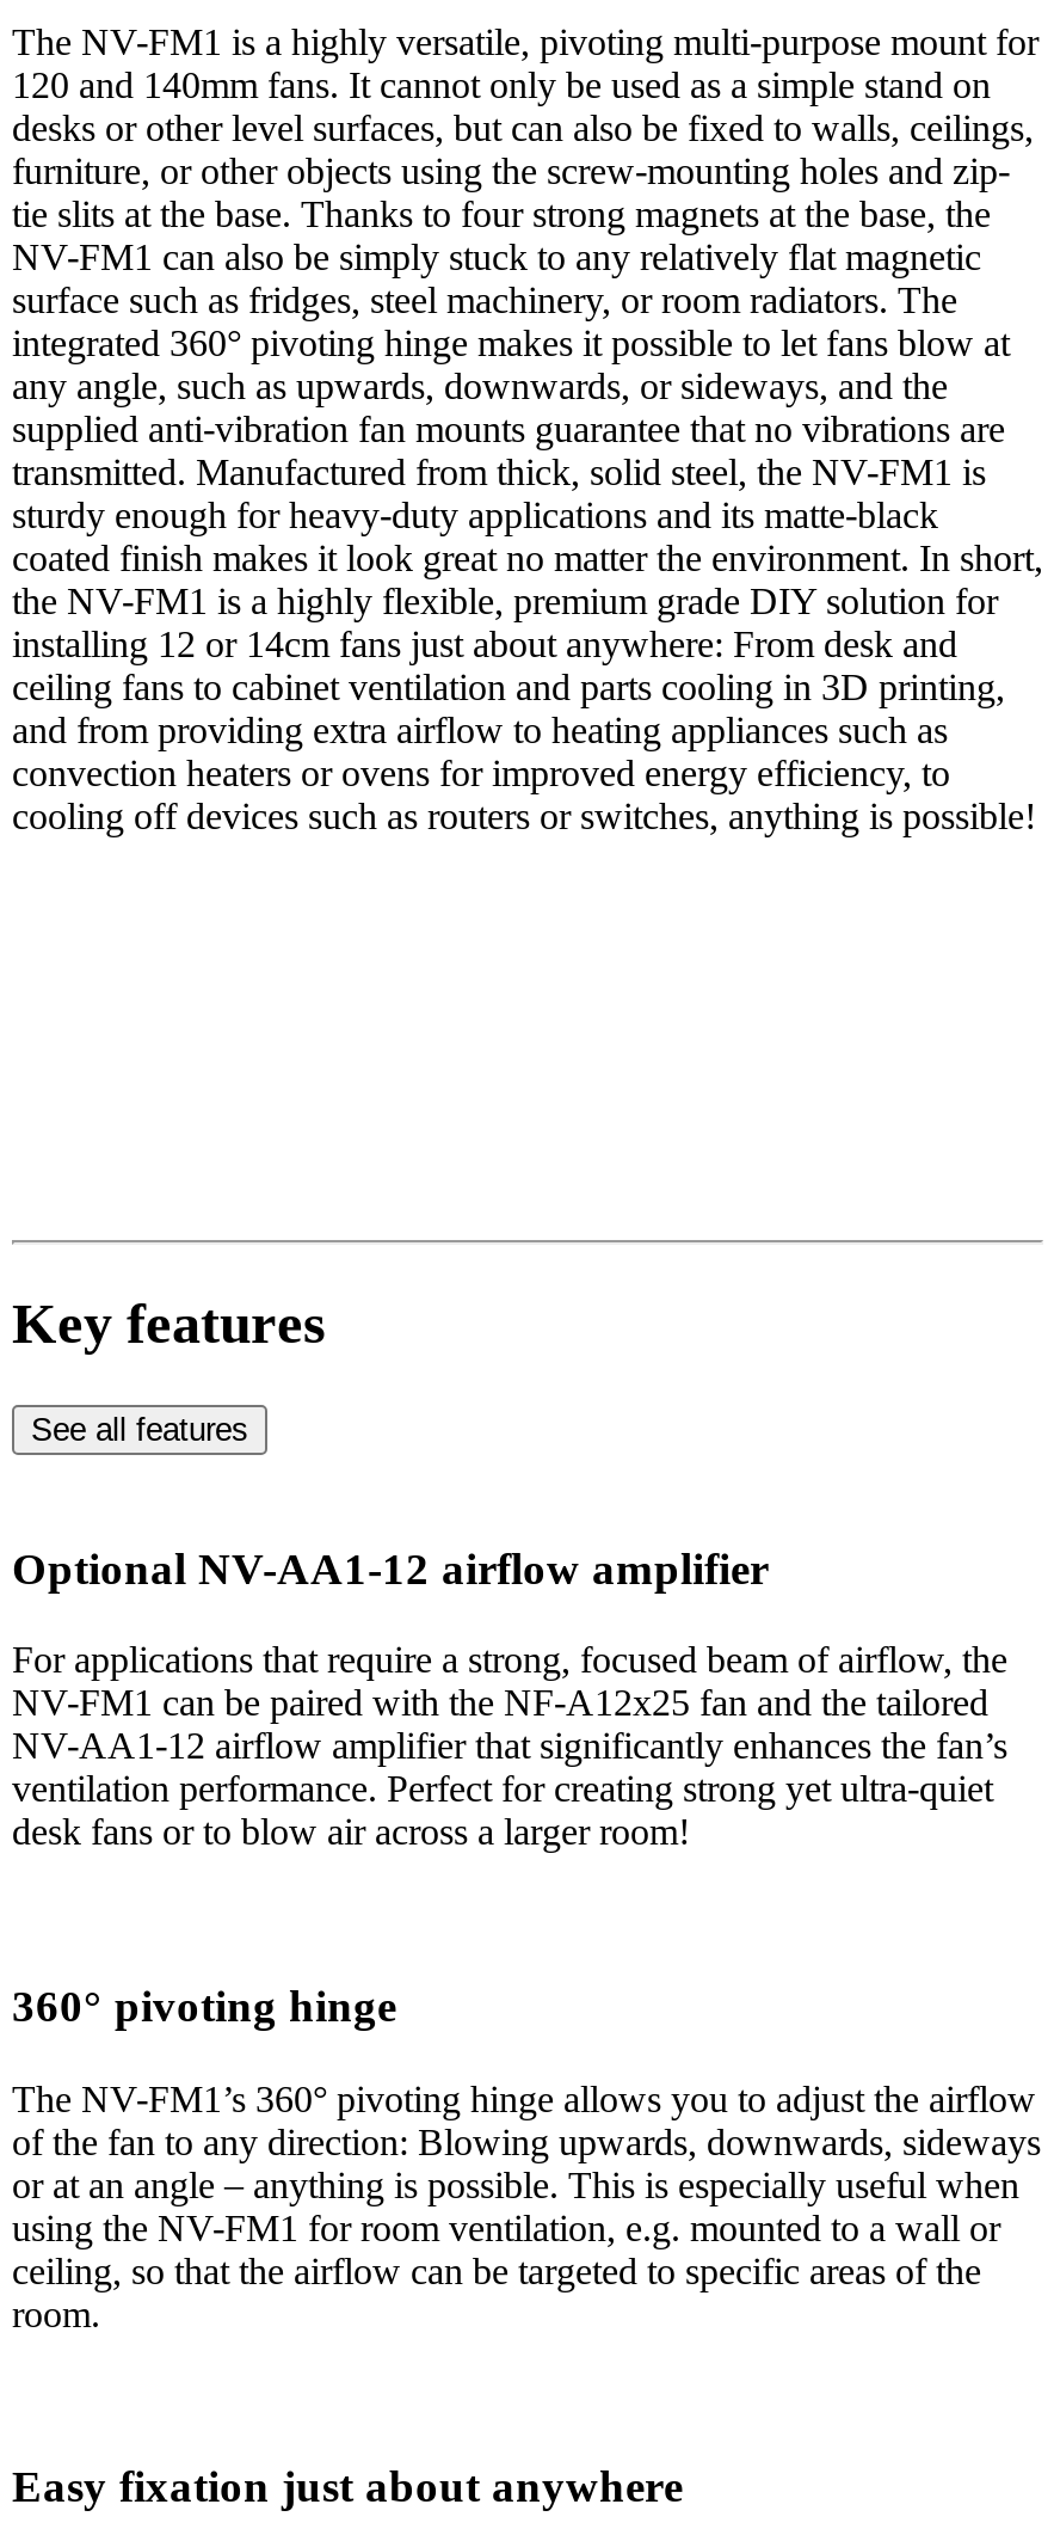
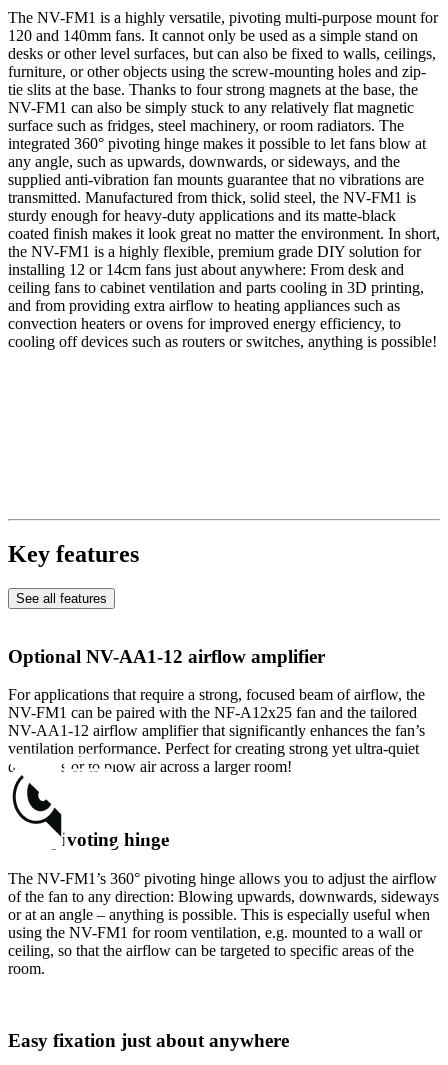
+ [image]
